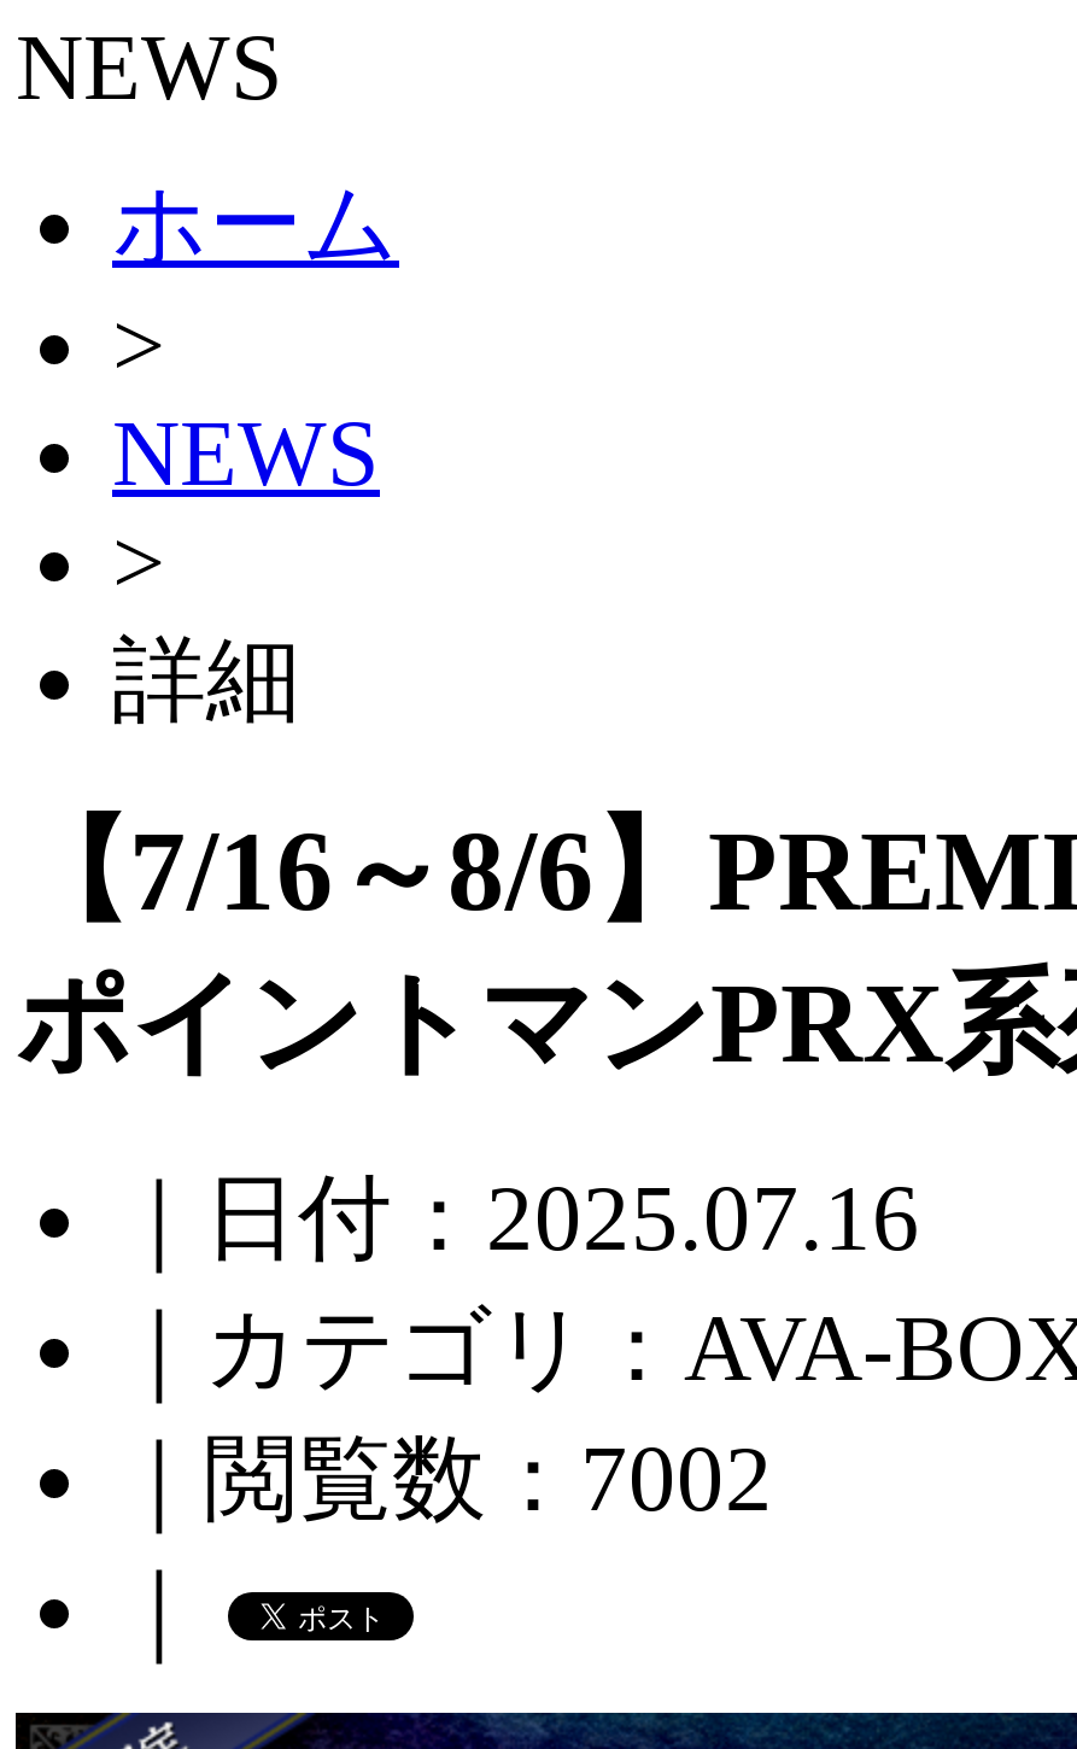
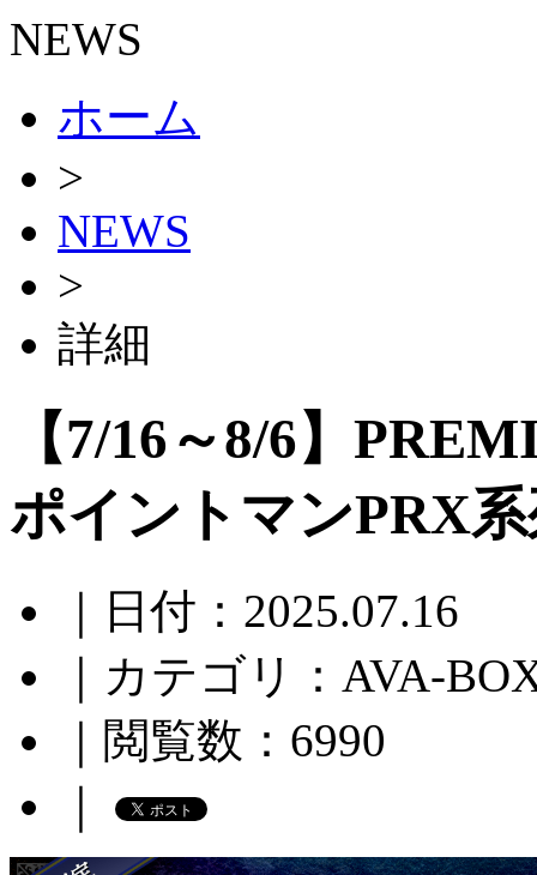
- ｜閲覧数：7002
+ ｜閲覧数：6990
